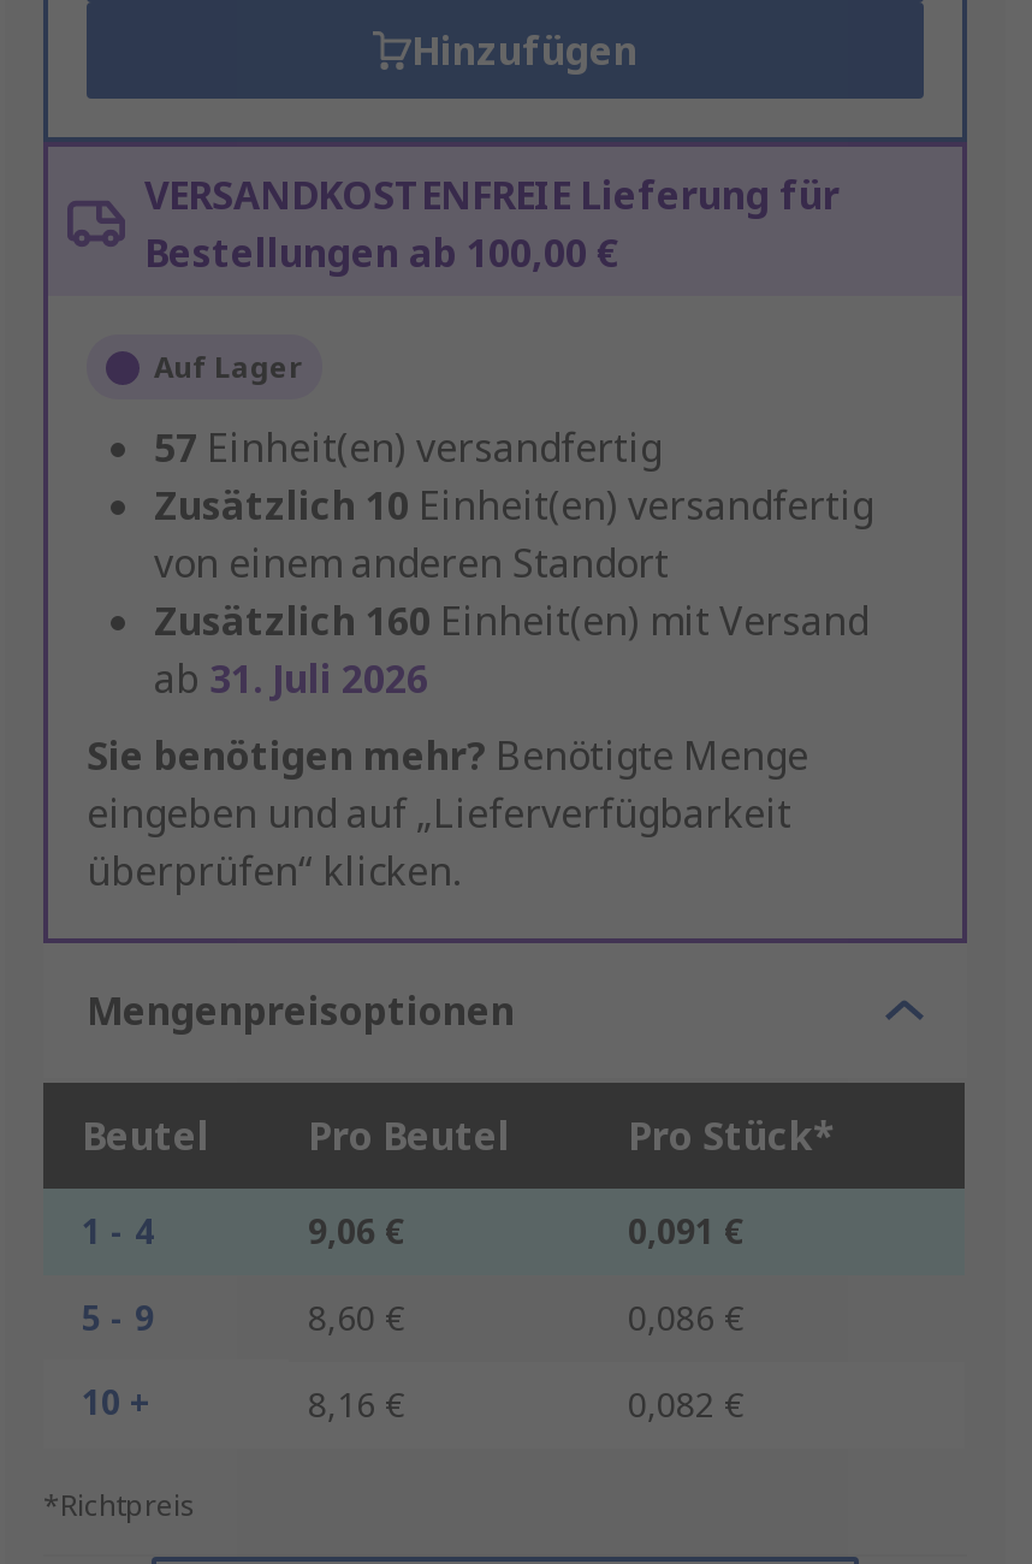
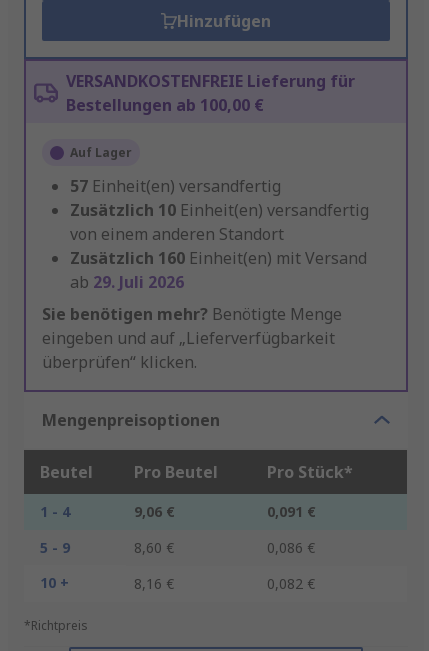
- ab 31. Juli 2026
+ ab 29. Juli 2026
